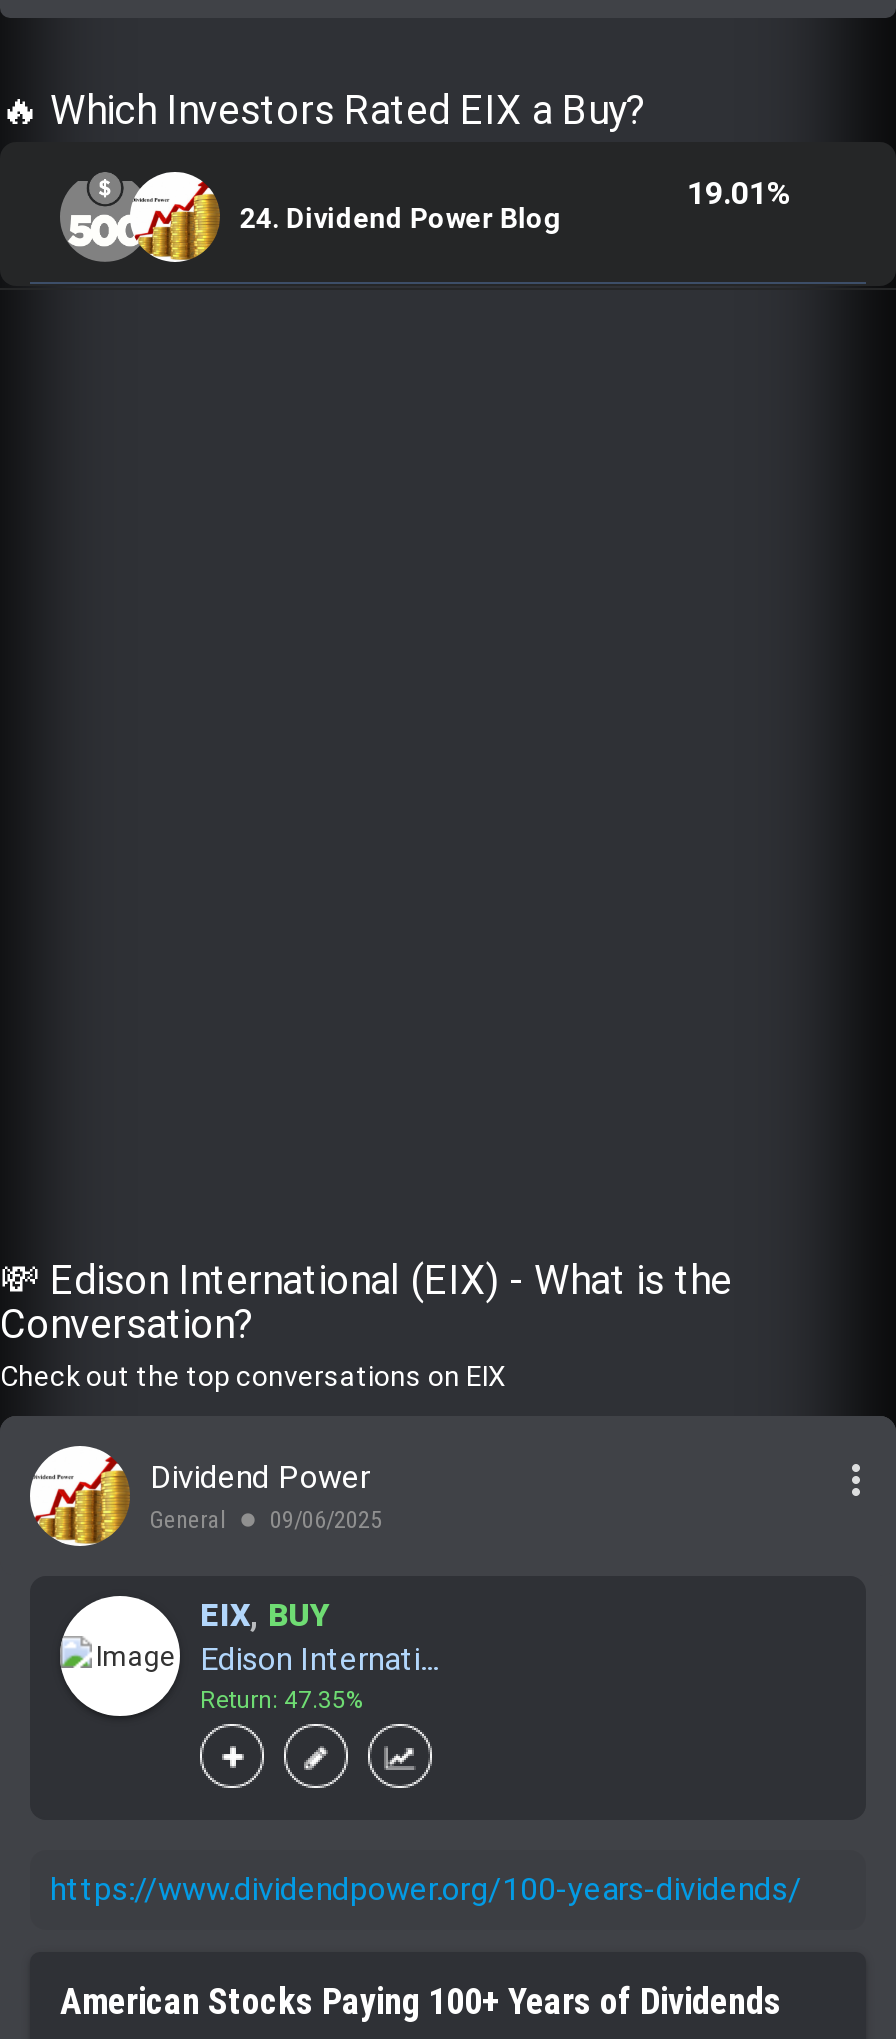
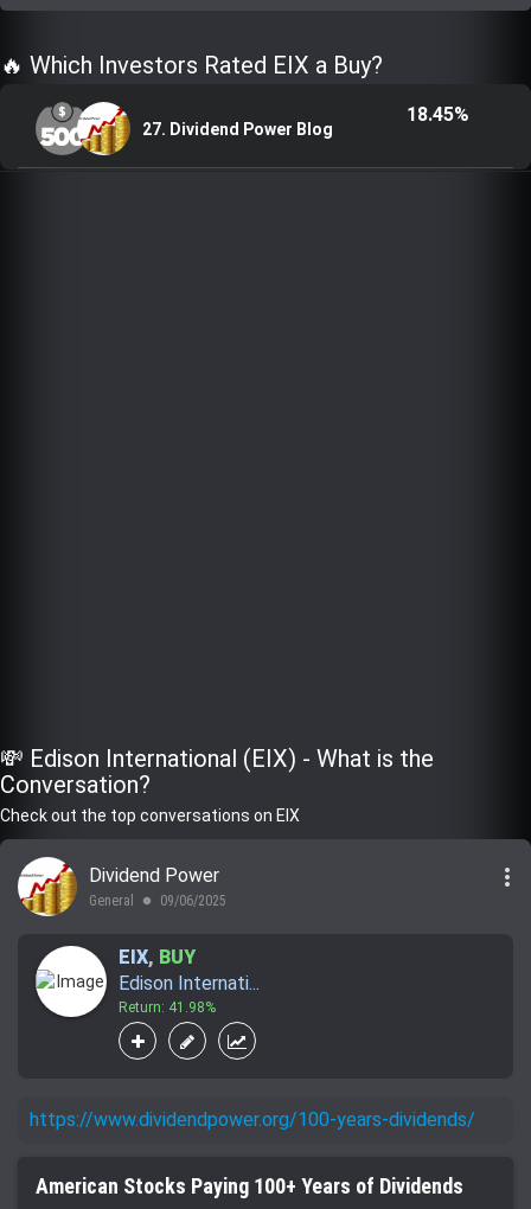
- 19.01%
+ 18.45%

- 24. Dividend Power Blog
+ 27. Dividend Power Blog

- Return: 47.35%
+ Return: 41.98%
